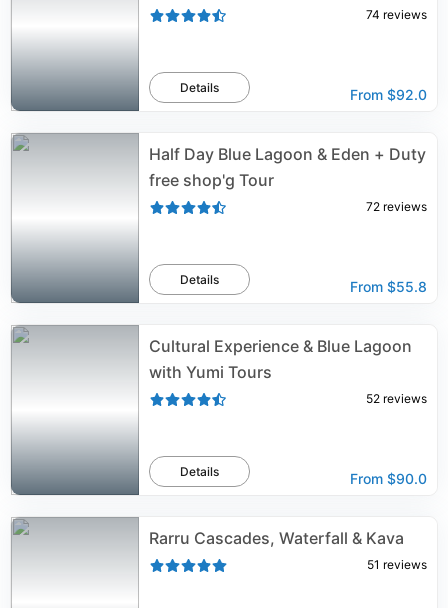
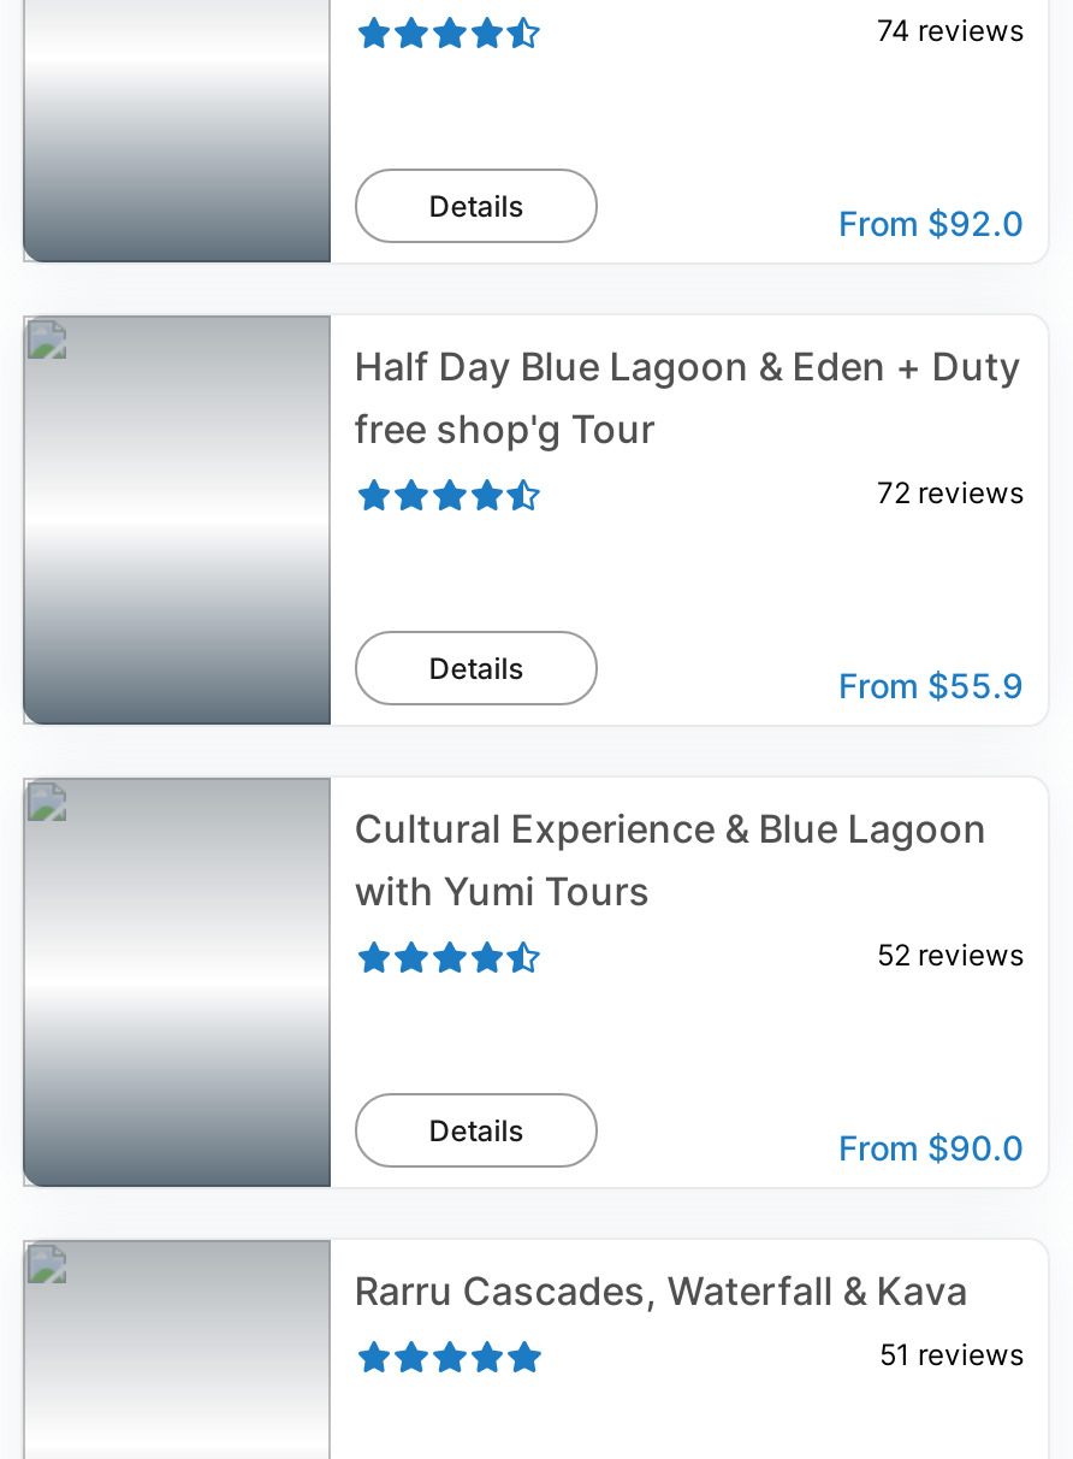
- From $55.8
+ From $55.9
